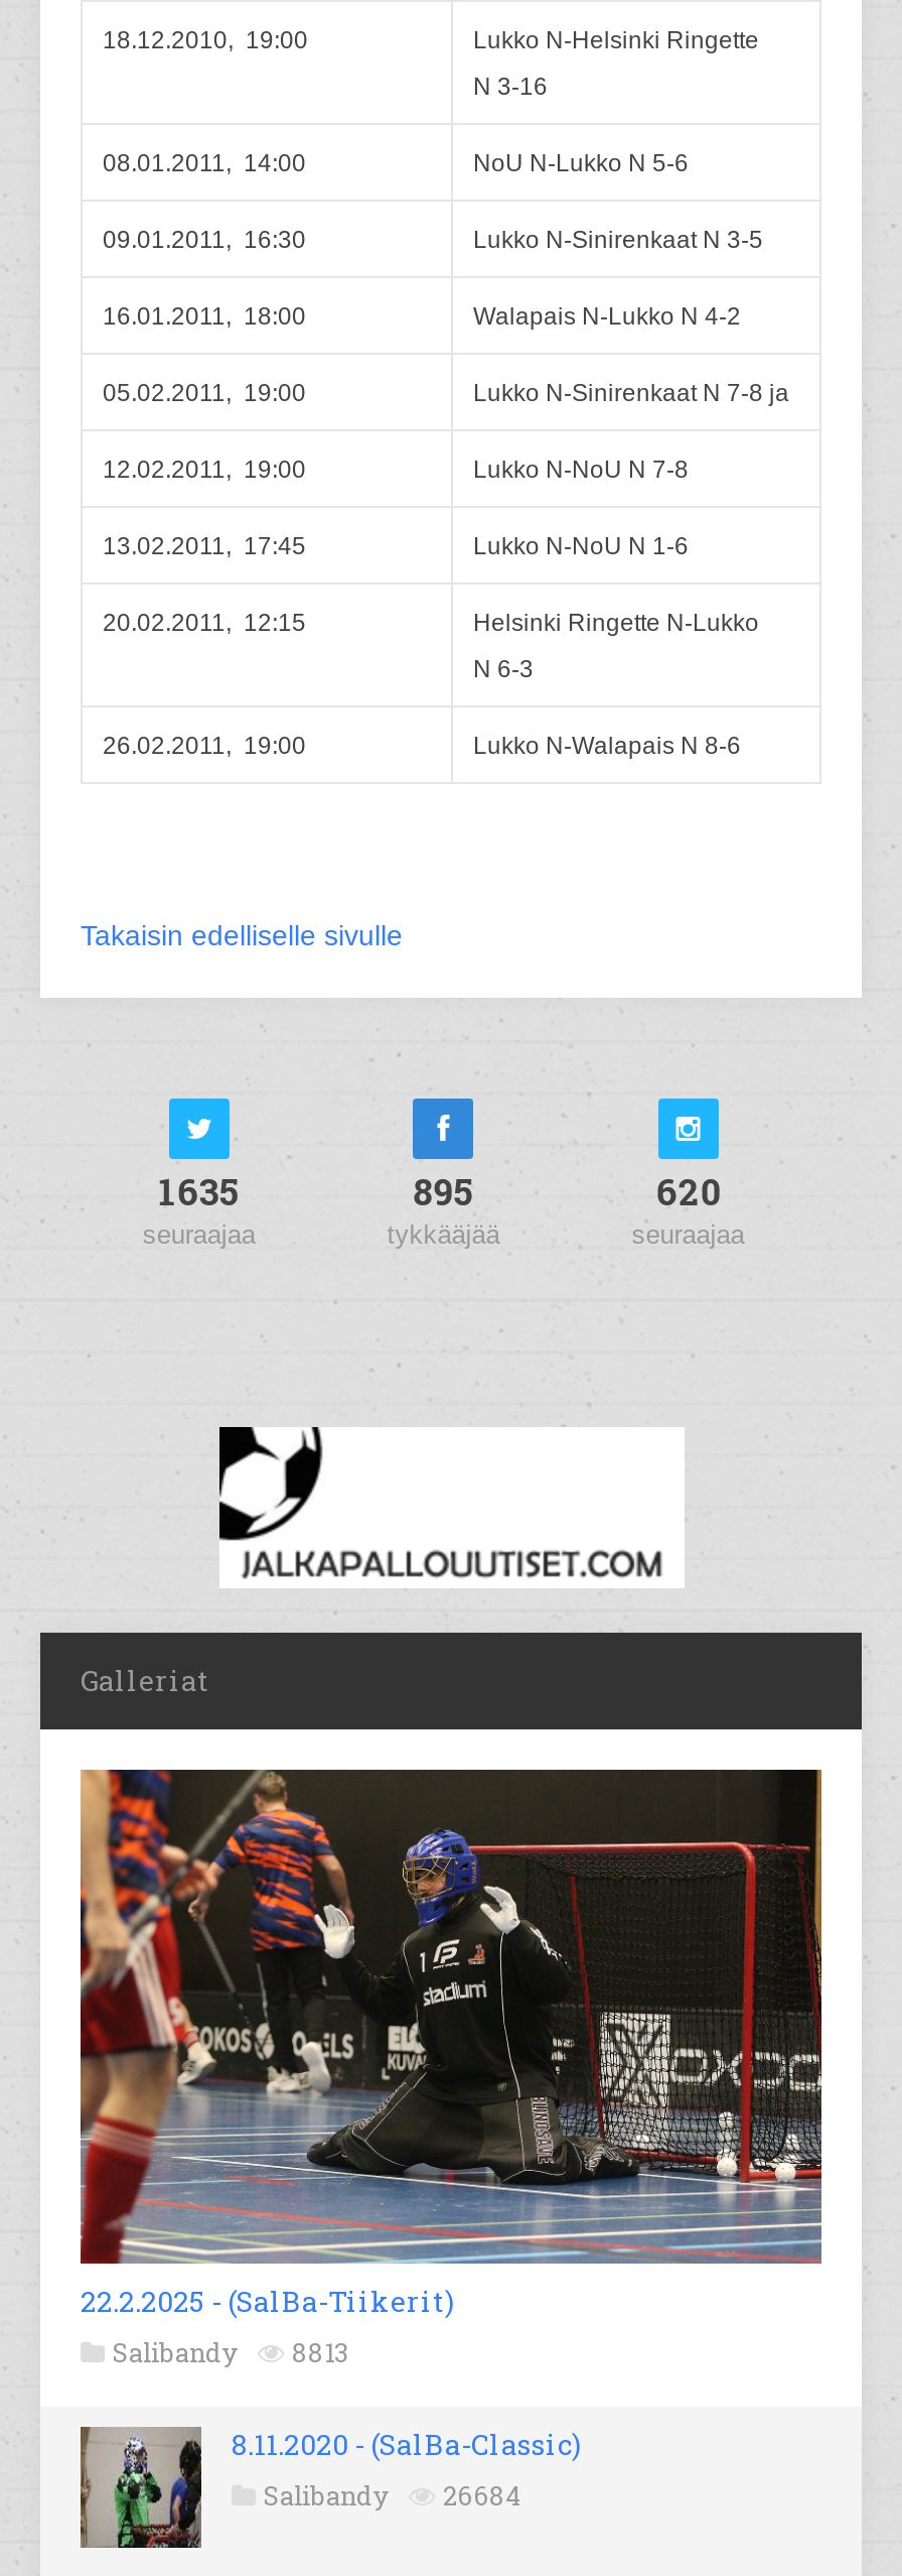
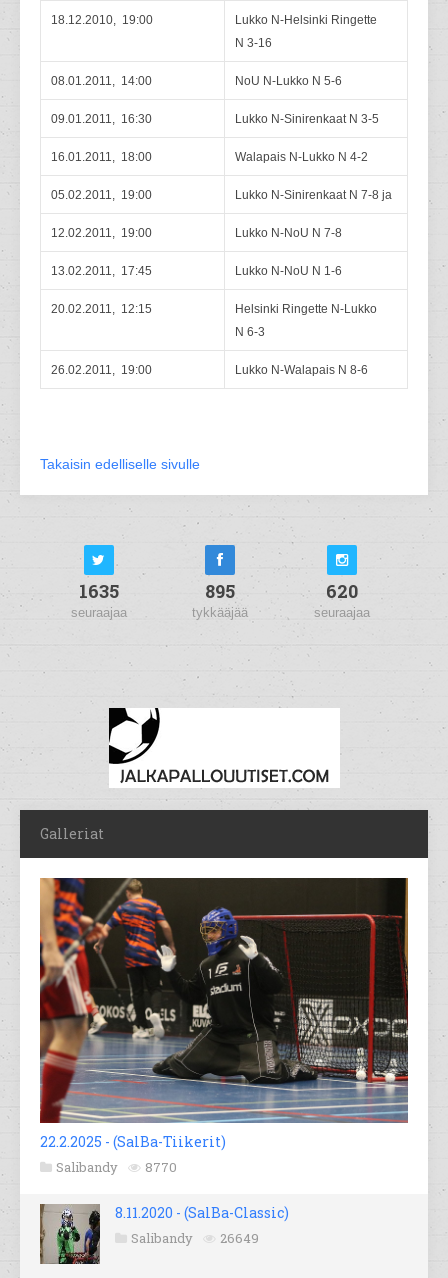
- Salibandy 8813
+ Salibandy 8770

- Salibandy 26684
+ Salibandy 26649
